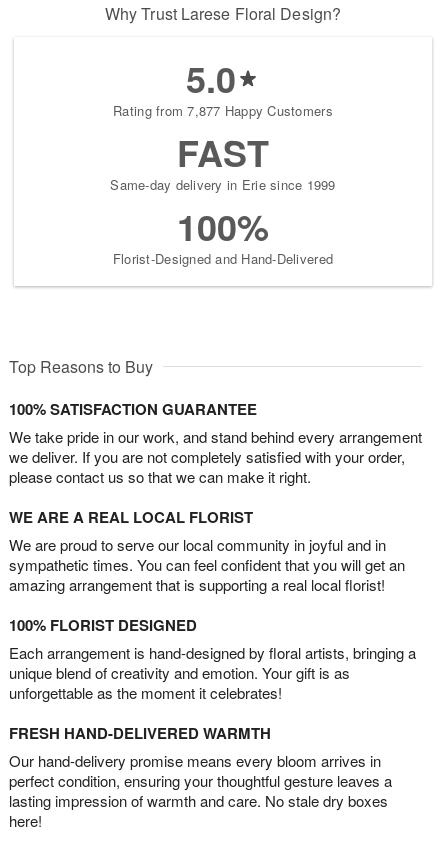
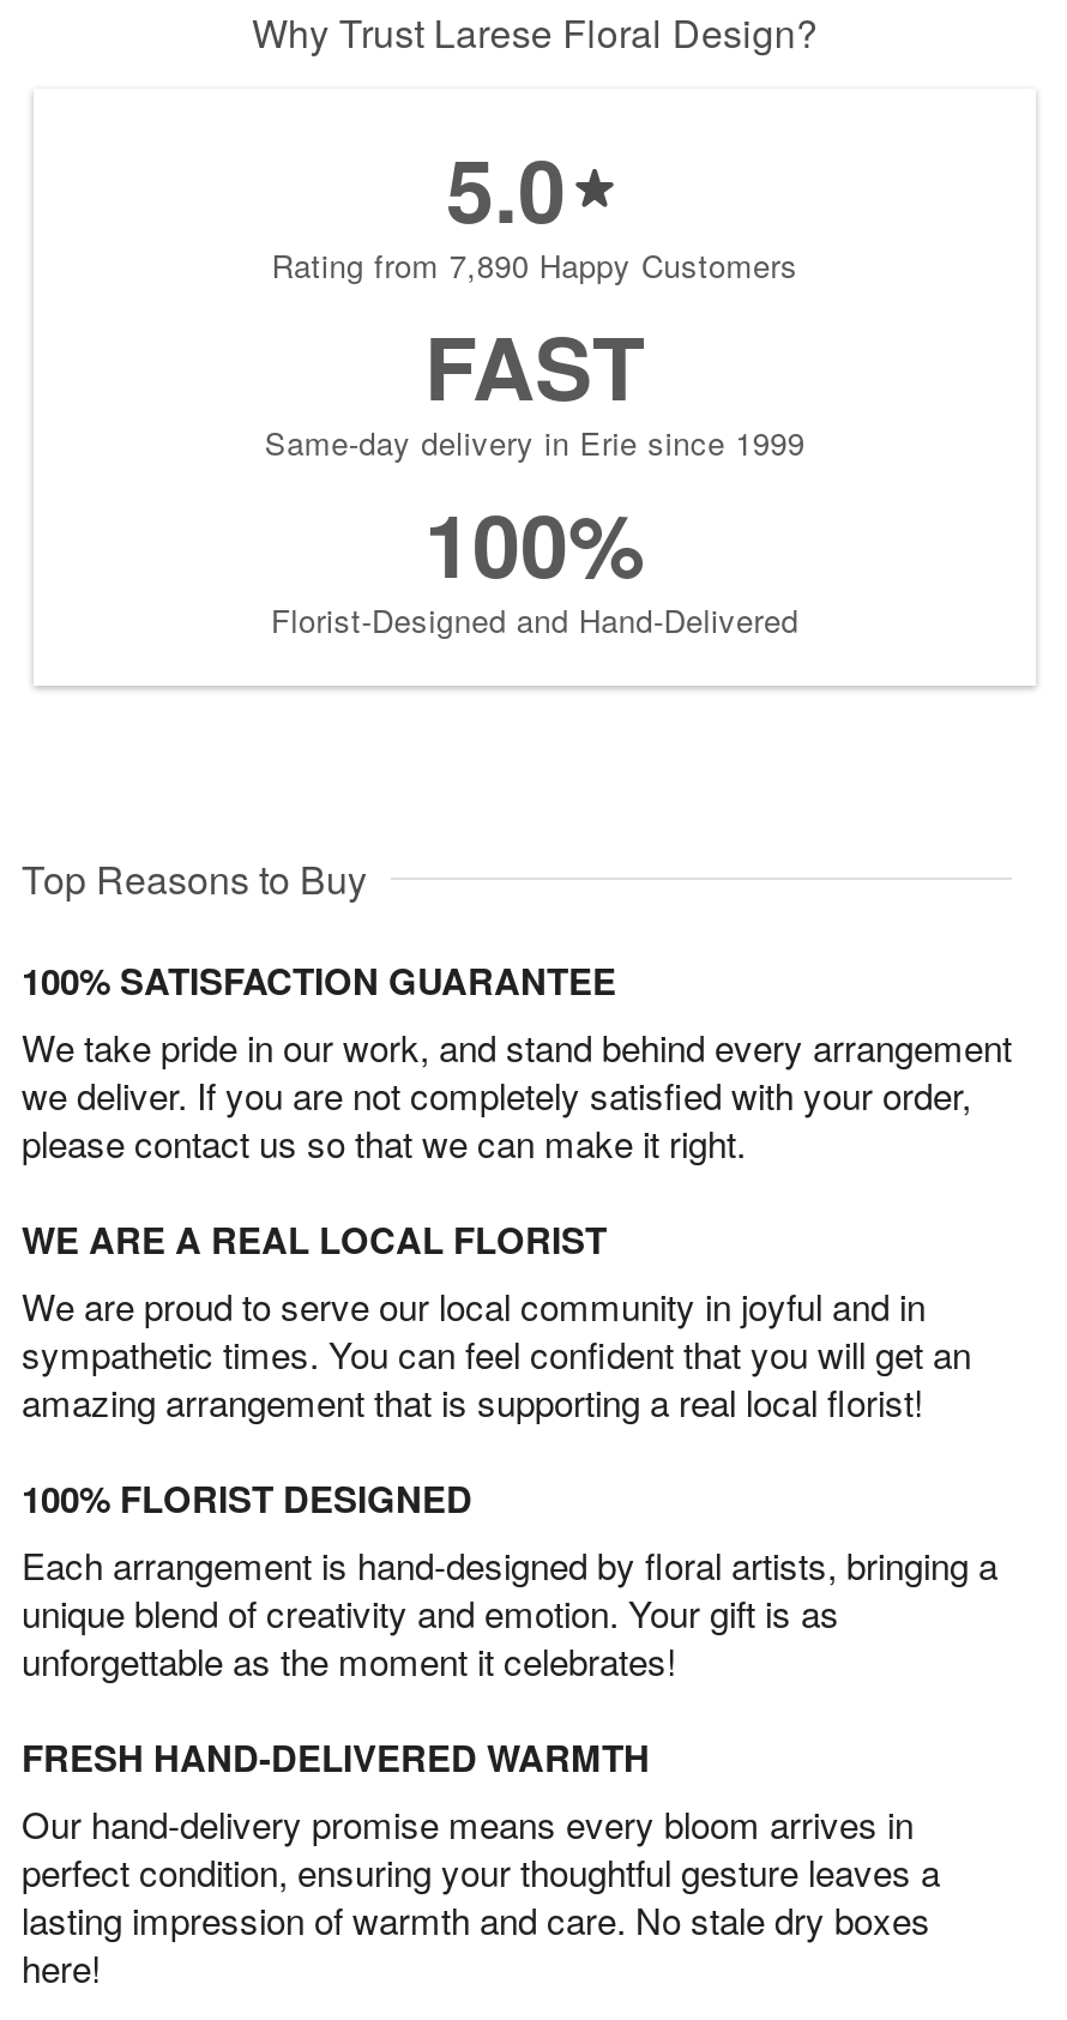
- Rating from 7,877 Happy Customers
+ Rating from 7,890 Happy Customers
